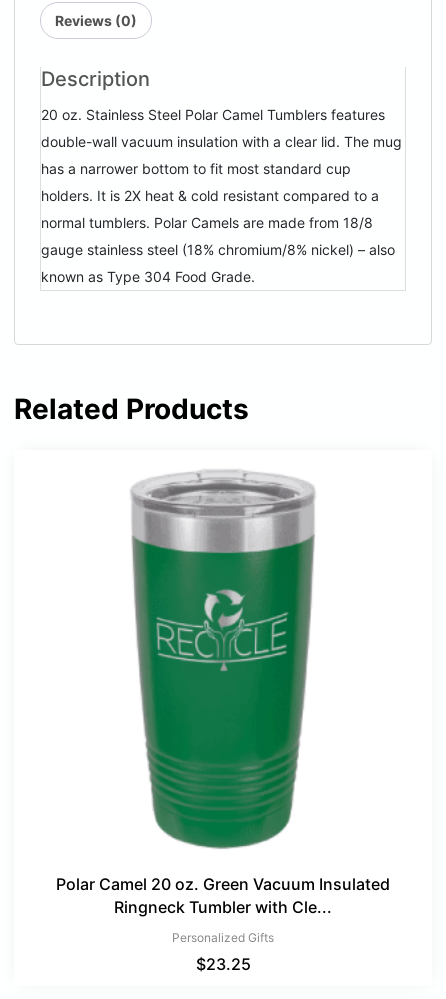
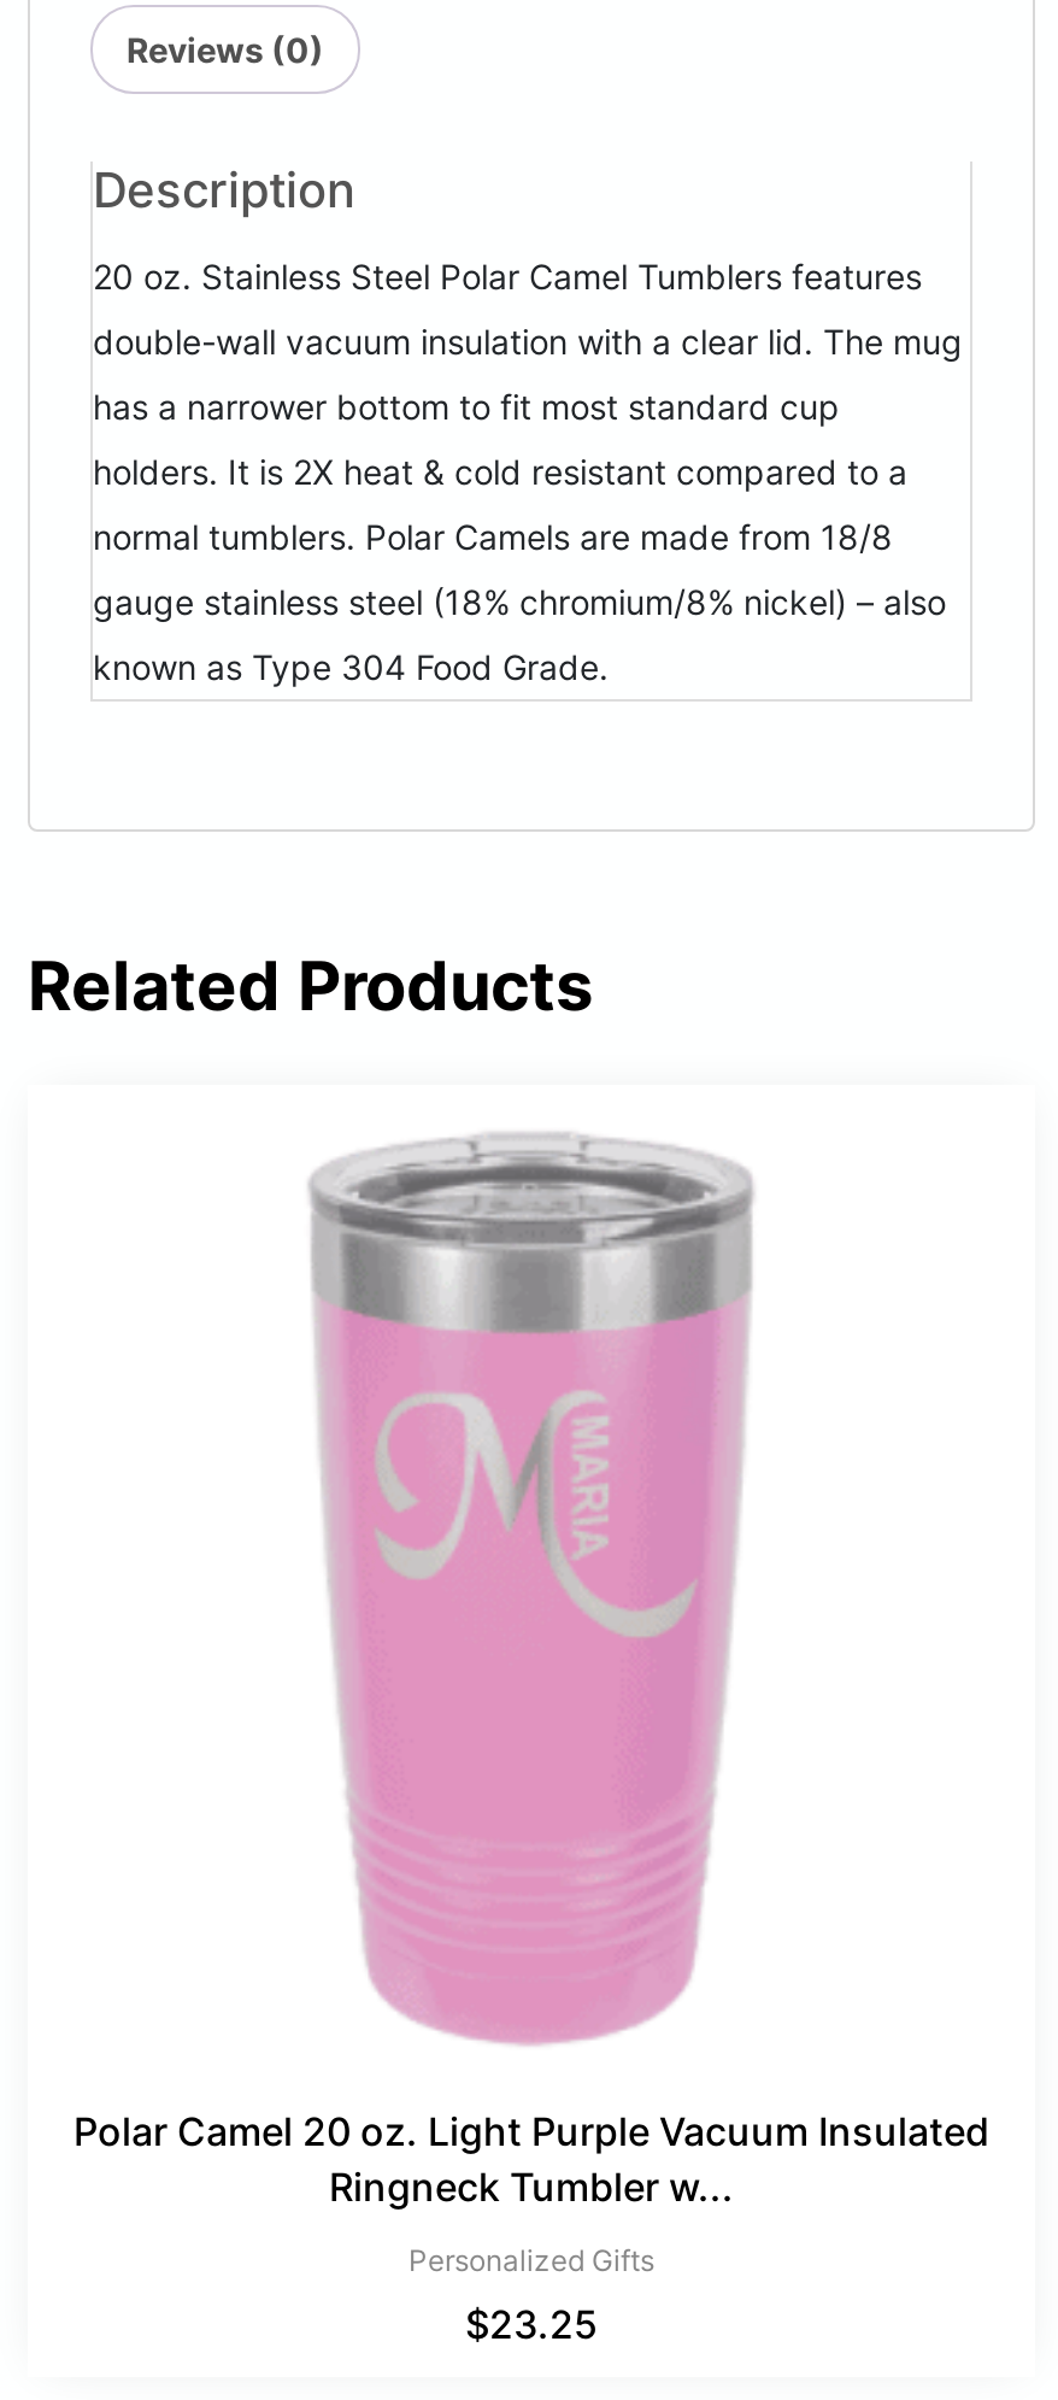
- [image]
- Polar Camel 20 oz. Green Vacuum Insulated
- Ringneck Tumbler with Cle...
+ [image]
+ Polar Camel 20 oz. Light Purple Vacuum Insulated
+ Ringneck Tumbler w...
